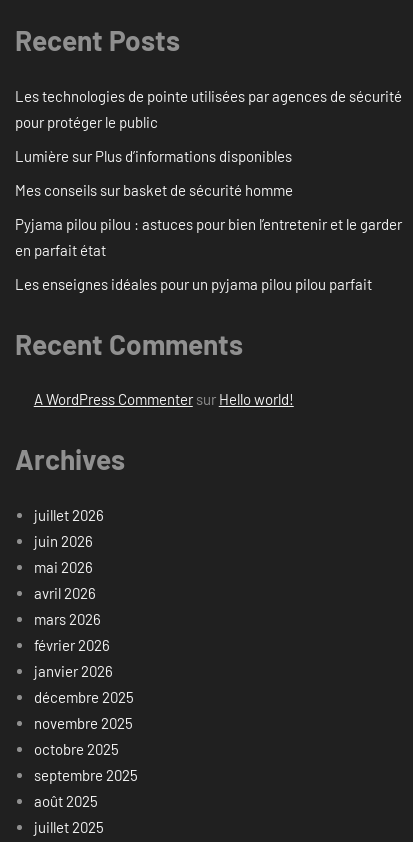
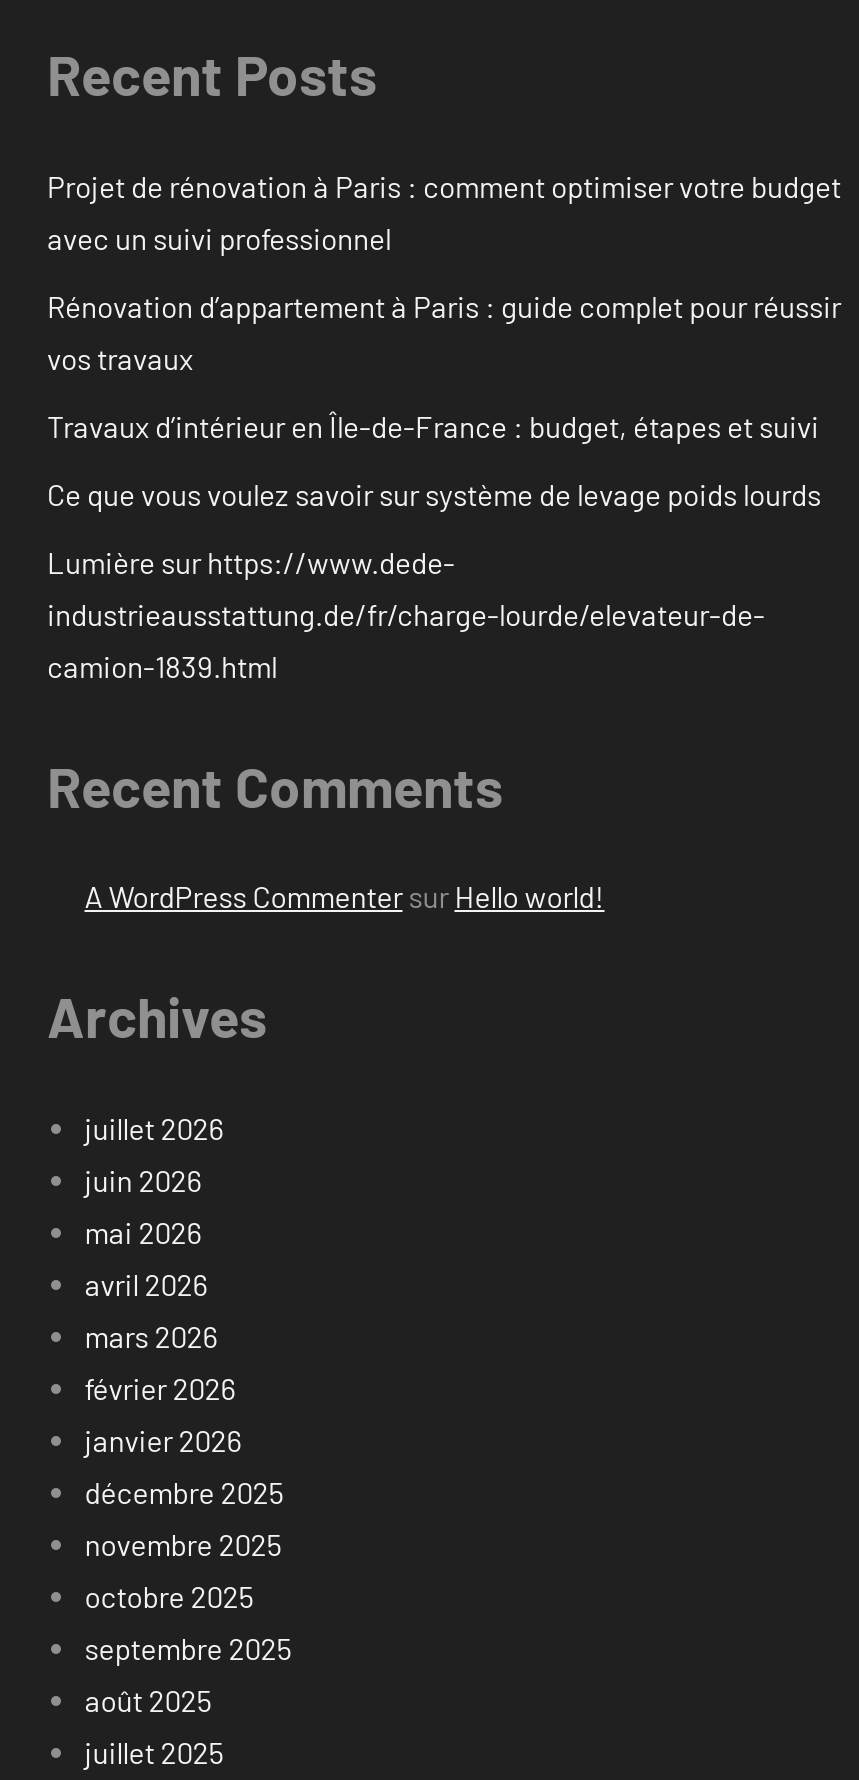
- Les technologies de pointe utilisées par agences de sécurité
- pour protéger le public
+ Projet de rénovation à Paris : comment optimiser votre budget
+ avec un suivi professionnel

- Lumière sur Plus d’informations disponibles
+ Rénovation d’appartement à Paris : guide complet pour réussir
+ vos travaux

- Mes conseils sur basket de sécurité homme
+ Travaux d’intérieur en Île-de-France : budget, étapes et suivi

- Pyjama pilou pilou : astuces pour bien l’entretenir et le garder
- en parfait état
+ Ce que vous voulez savoir sur système de levage poids lourds

- Les enseignes idéales pour un pyjama pilou pilou parfait
+ Lumière sur https://www.dede-
+ industrieausstattung.de/fr/charge-lourde/elevateur-de-
+ camion-1839.html
